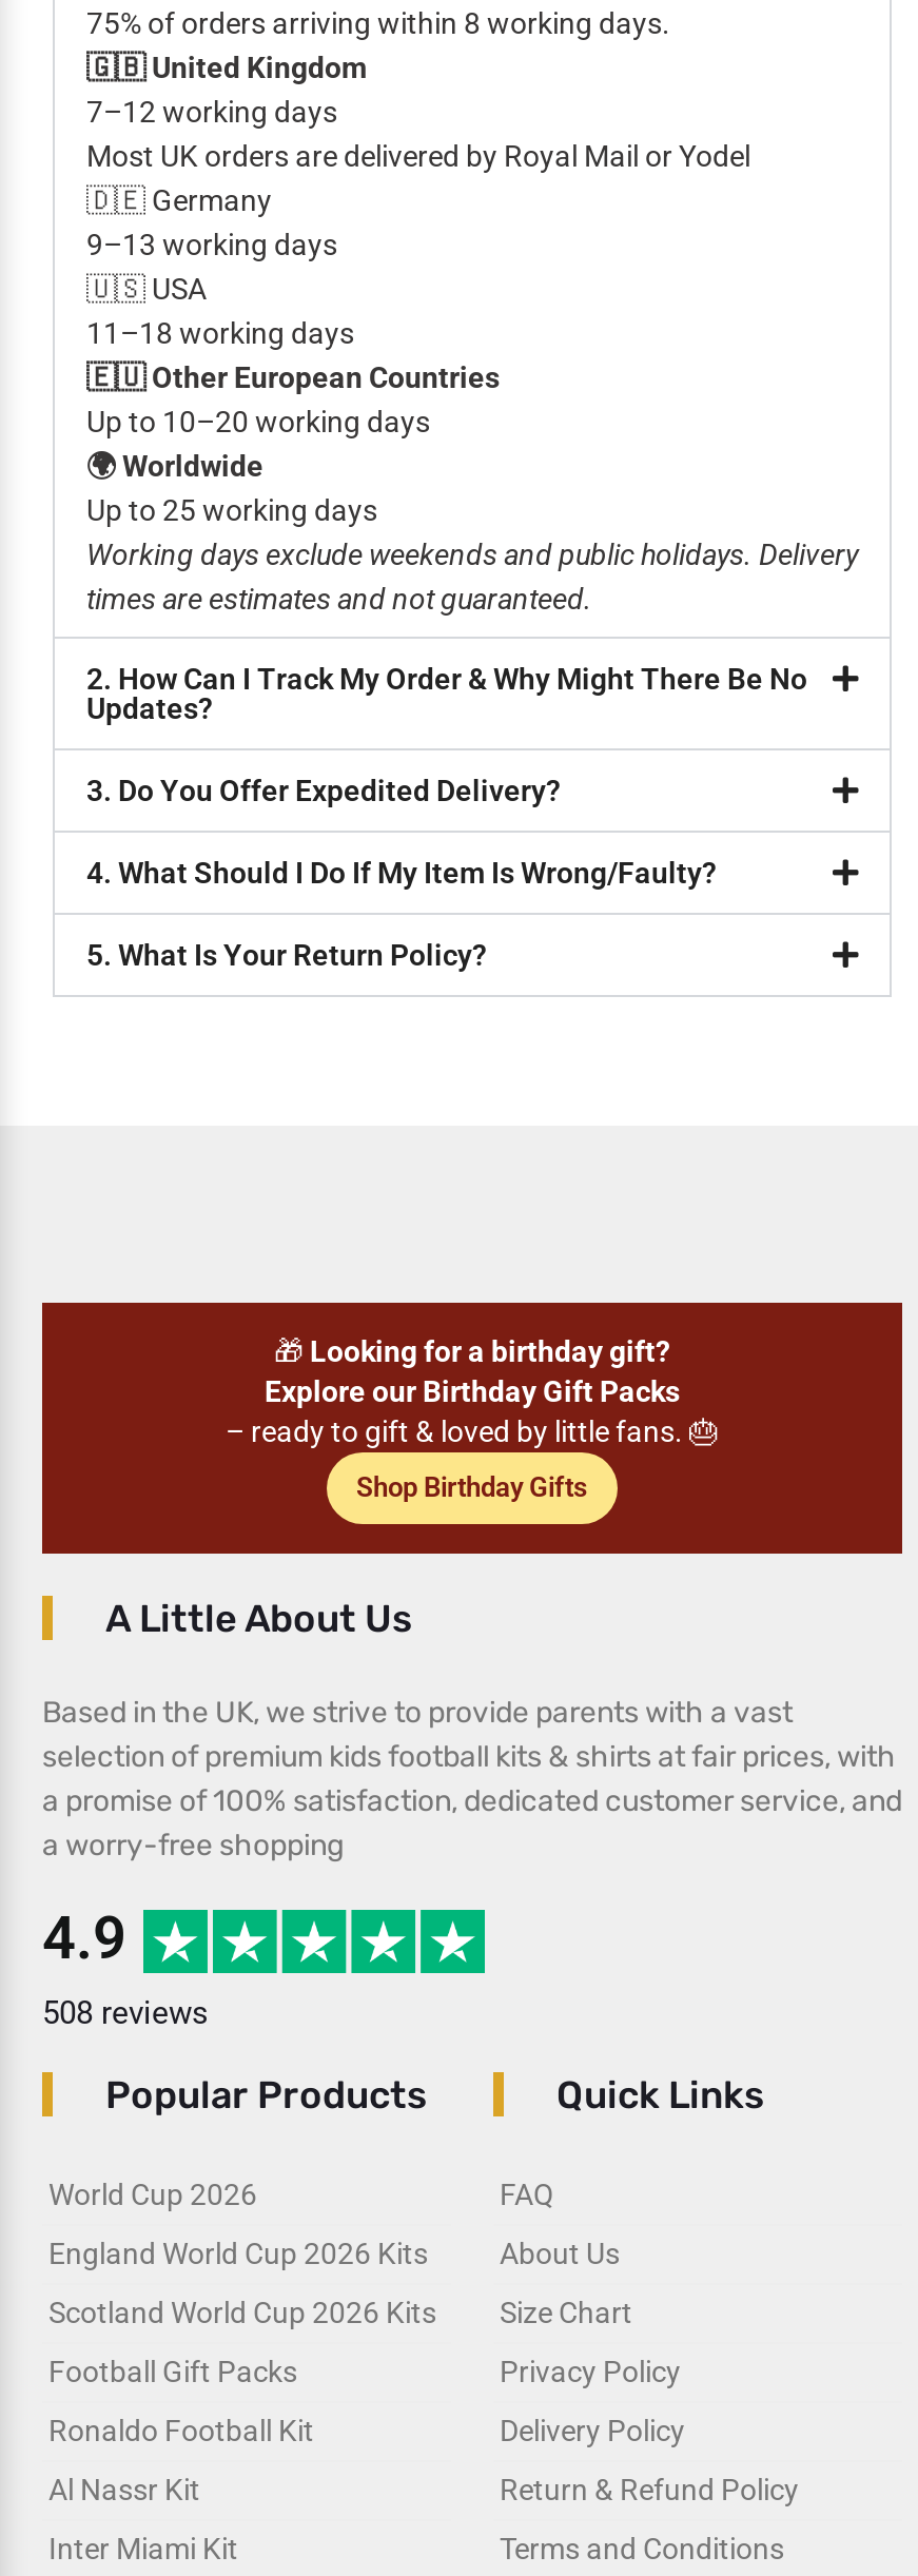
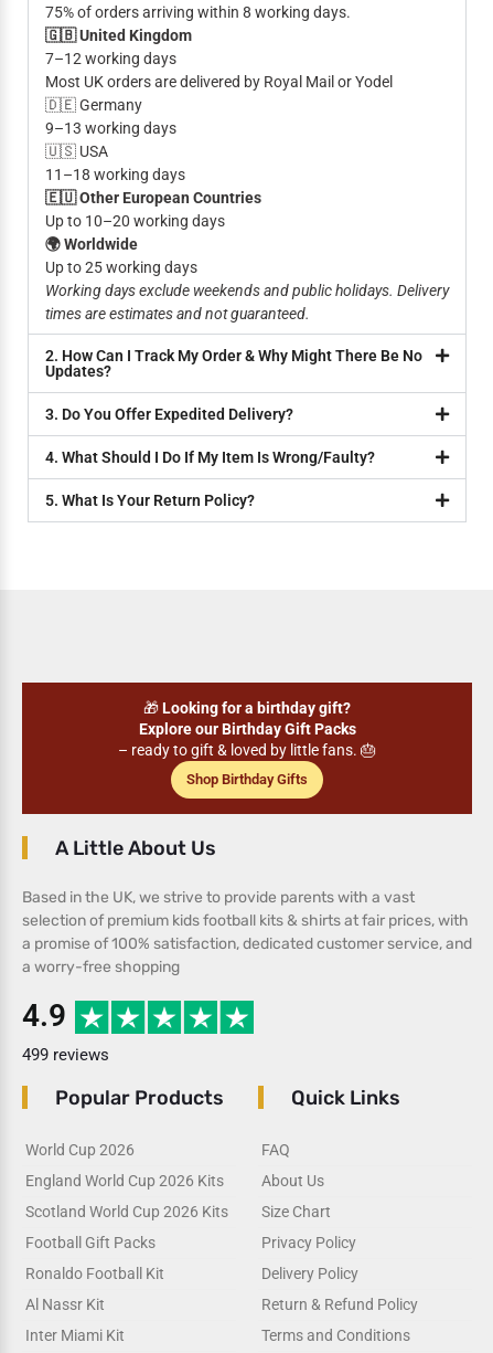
- 508 reviews
+ 499 reviews
